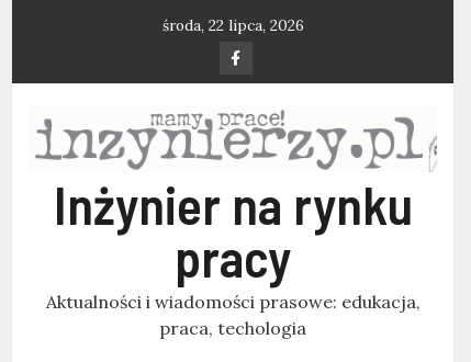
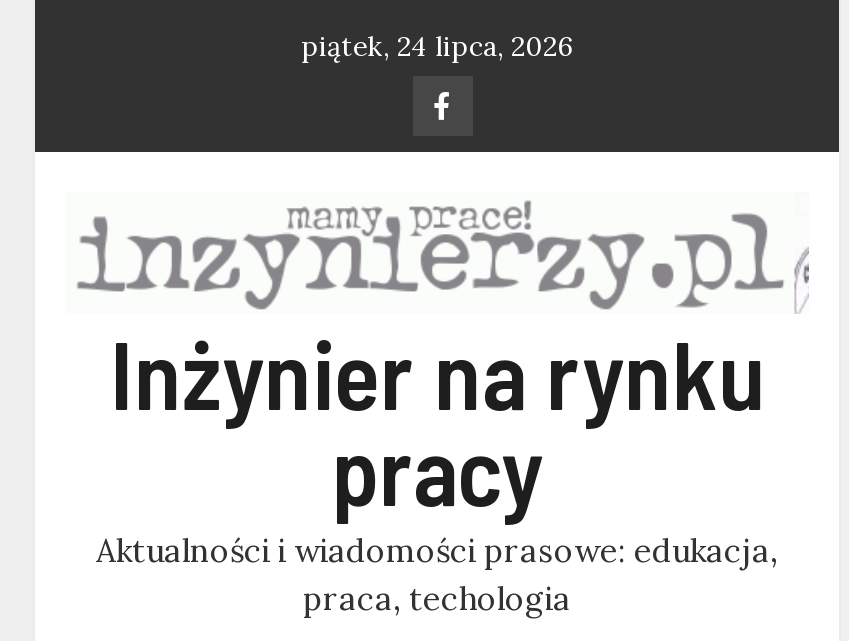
- środa, 22 lipca, 2026
+ piątek, 24 lipca, 2026
